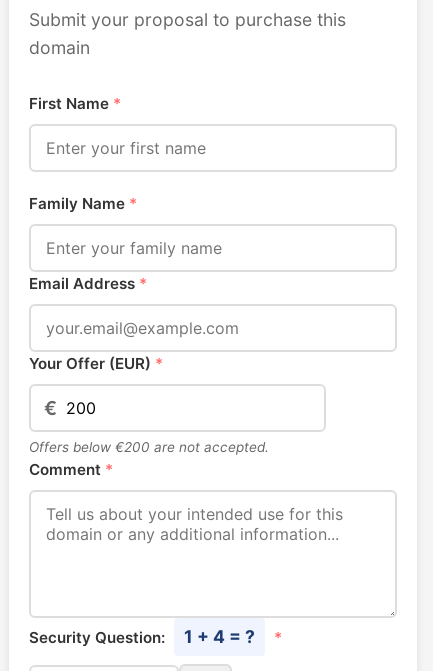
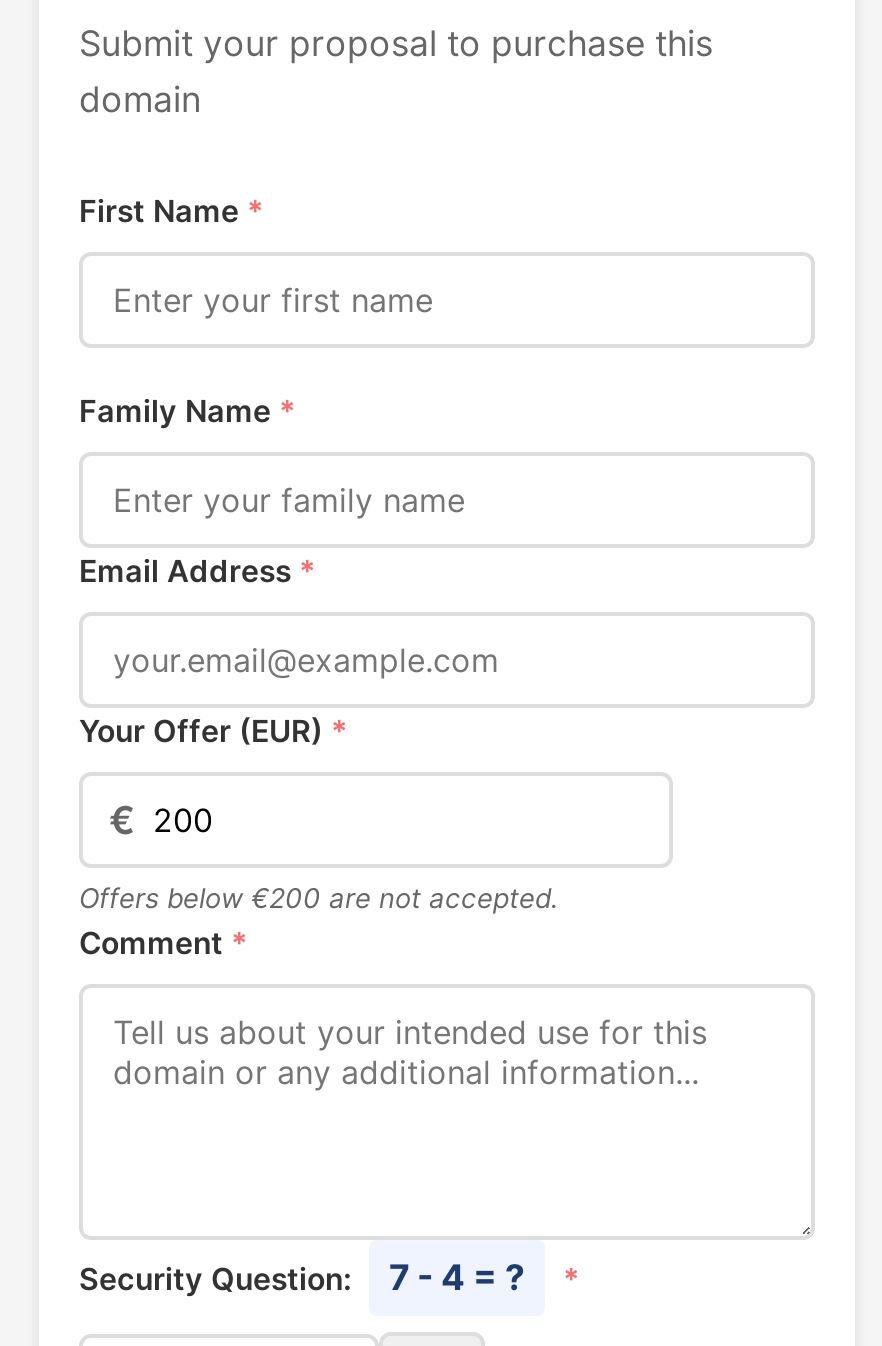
- 1 + 4 = ?
+ 7 - 4 = ?
